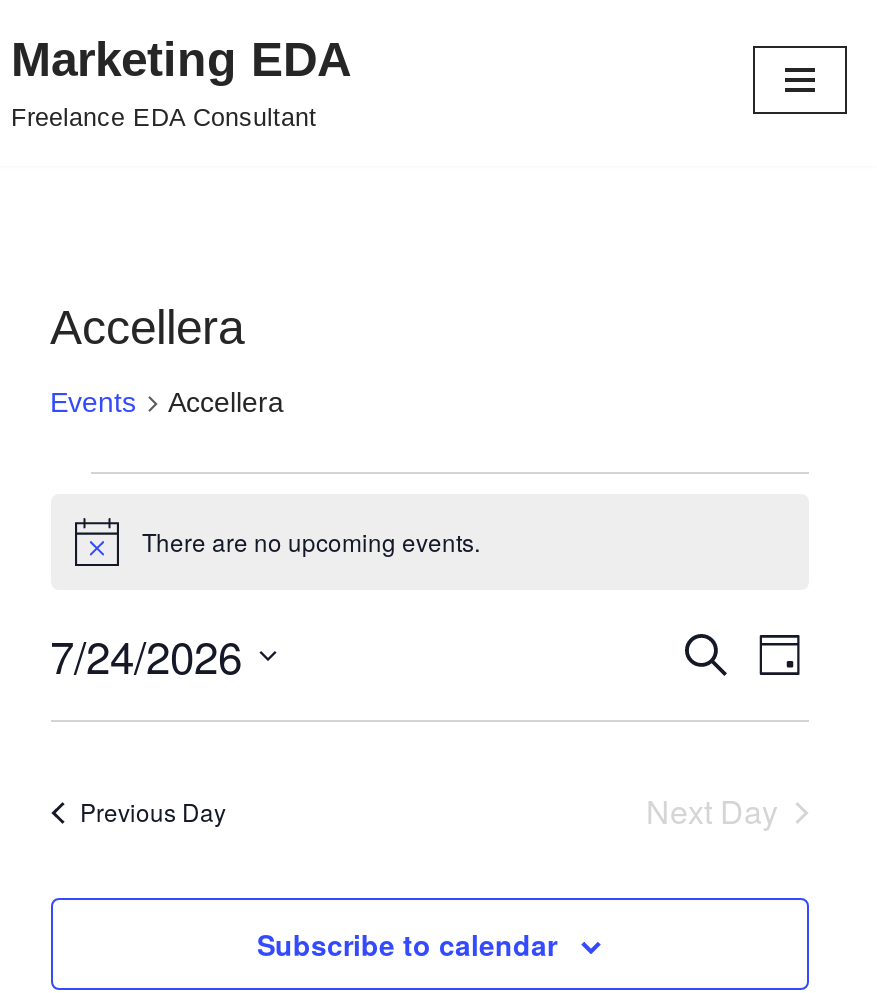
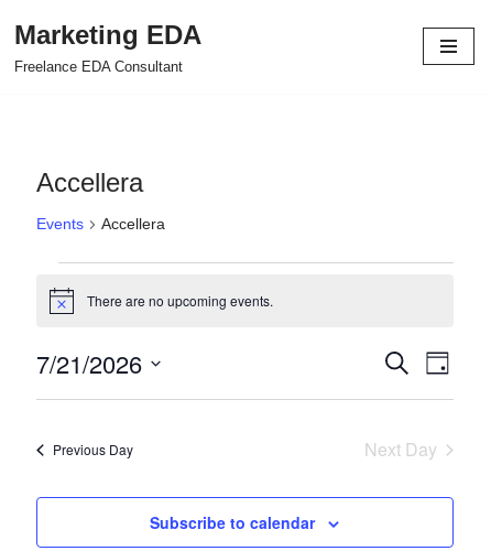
- 7/24/2026
+ 7/21/2026
